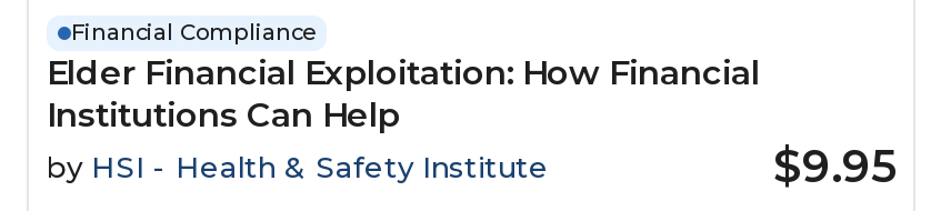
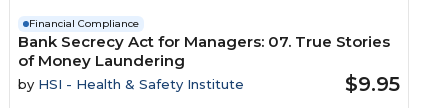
- Elder Financial Exploitation: How Financial
- Institutions Can Help
+ Bank Secrecy Act for Managers: 07. True Stories
+ of Money Laundering
